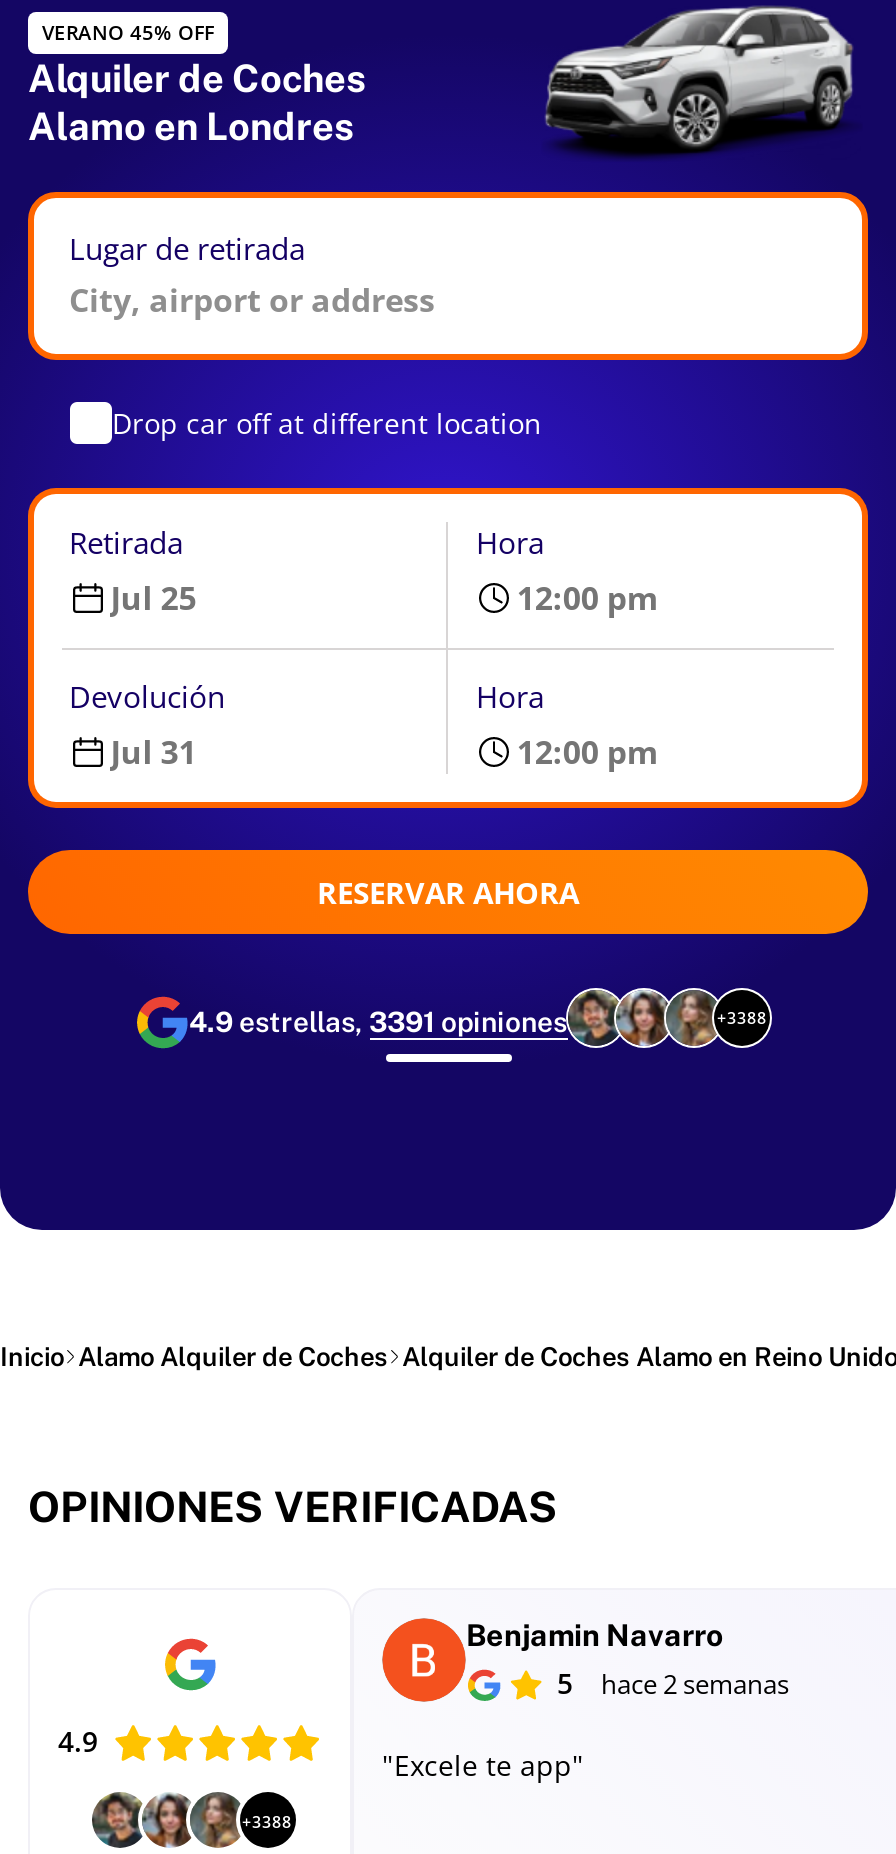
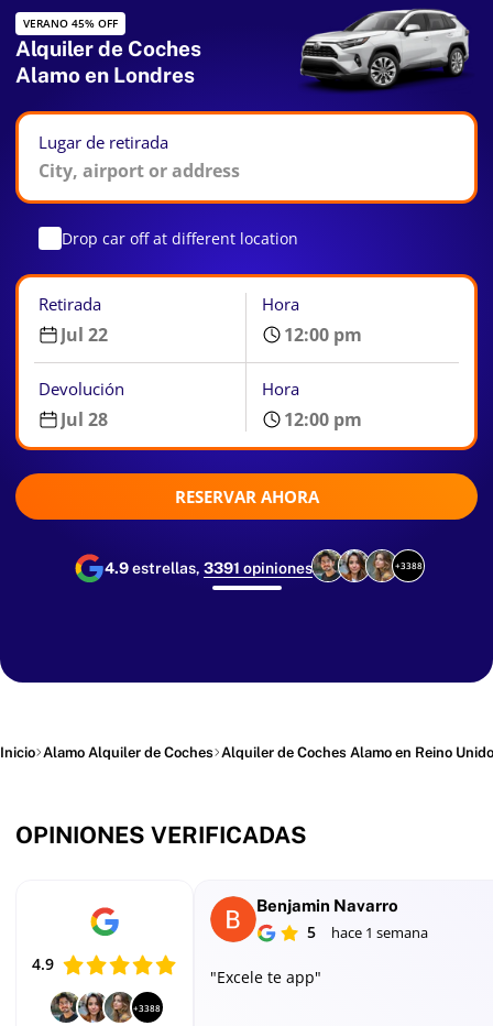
- 5 hace 2 semanas
+ 5 hace 1 semana
